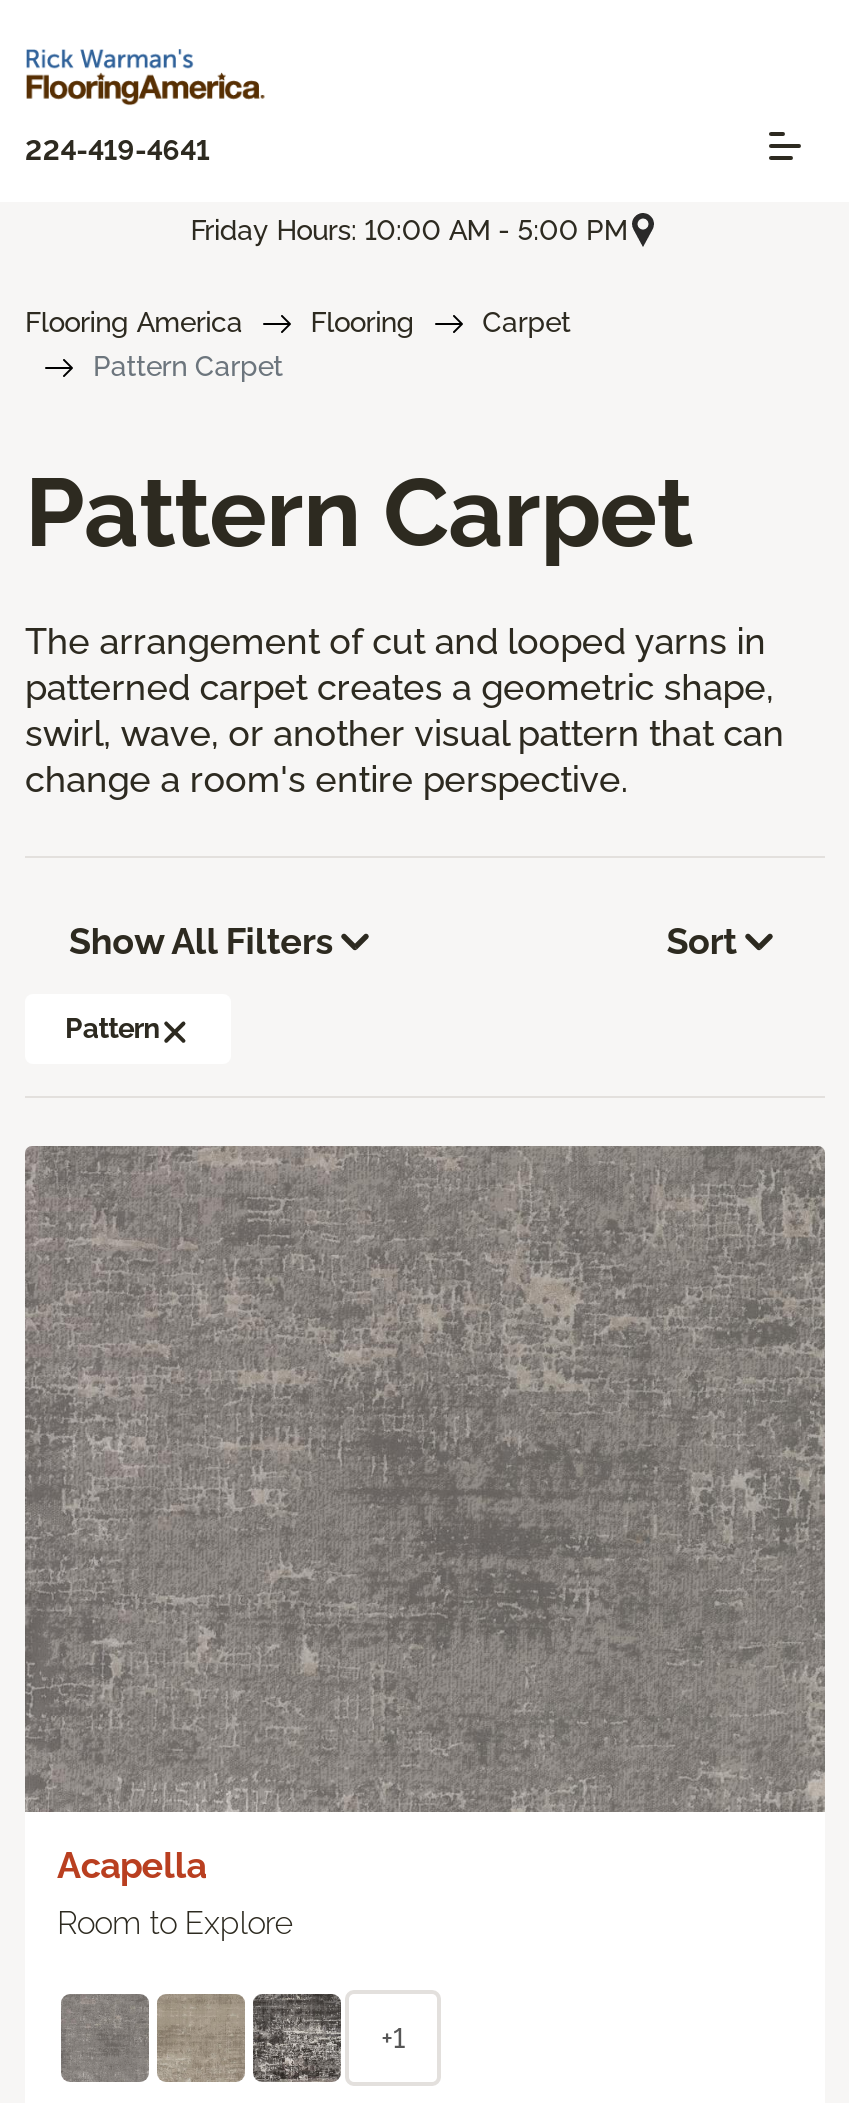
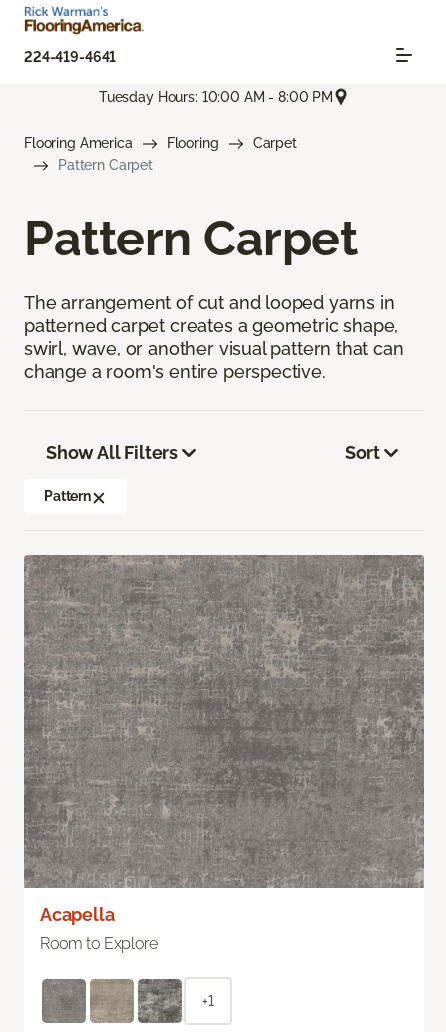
- Friday Hours: 10:00 AM - 5:00 PM
+ Tuesday Hours: 10:00 AM - 8:00 PM

- [image]
+ [image]
